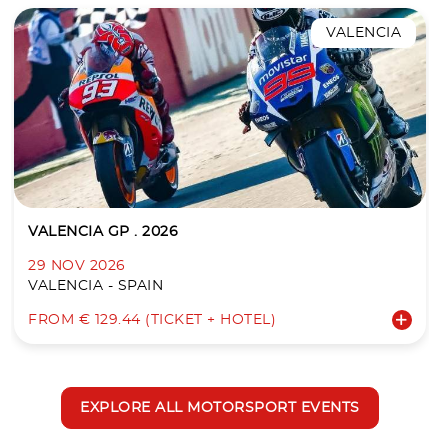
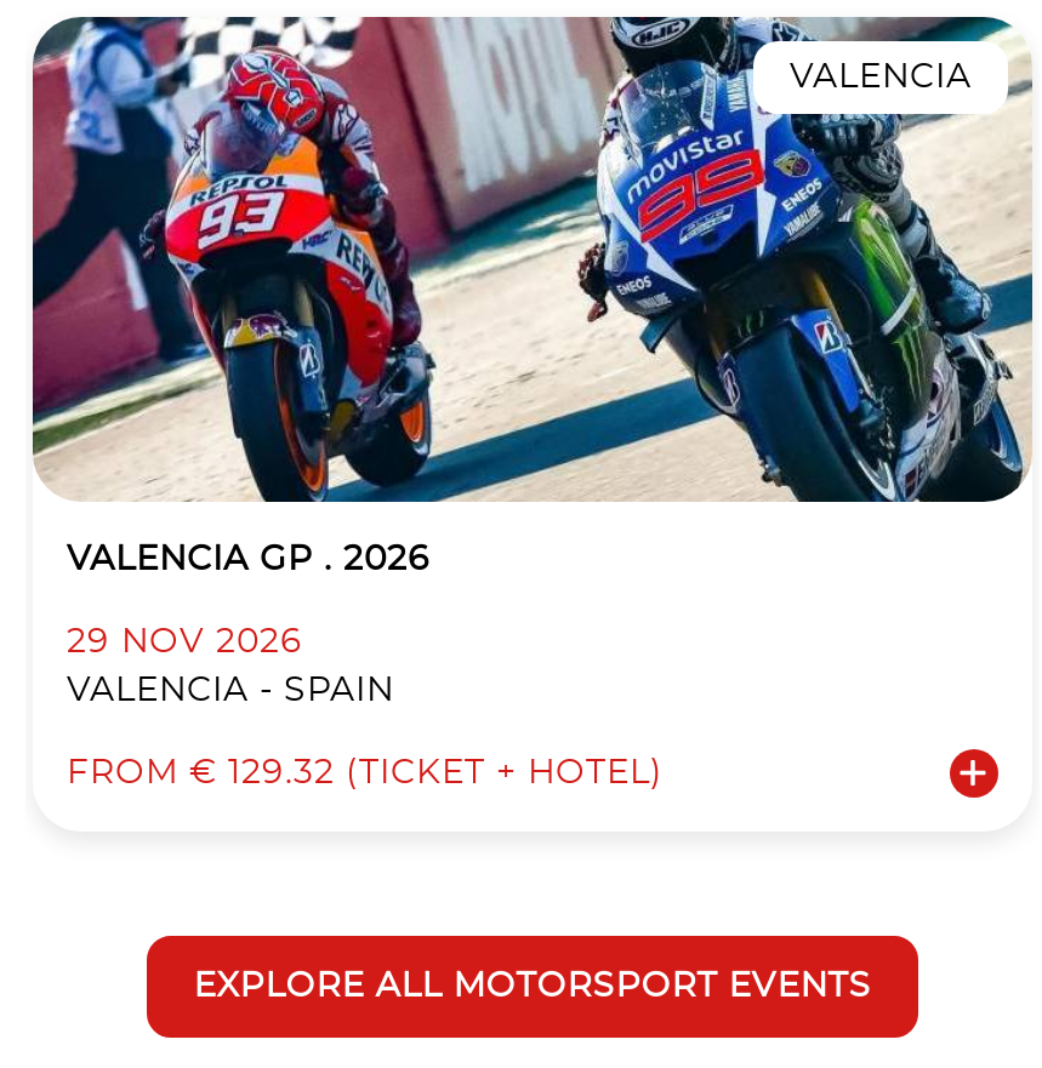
- FROM € 129.44 (TICKET + HOTEL)
+ FROM € 129.32 (TICKET + HOTEL)
